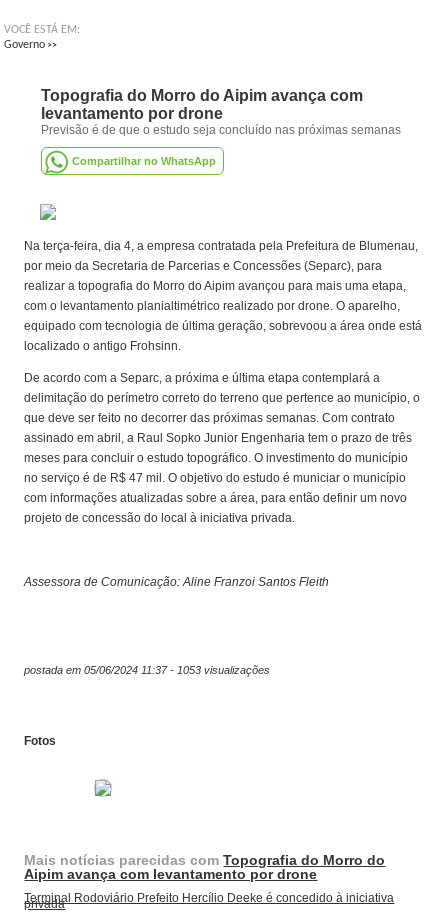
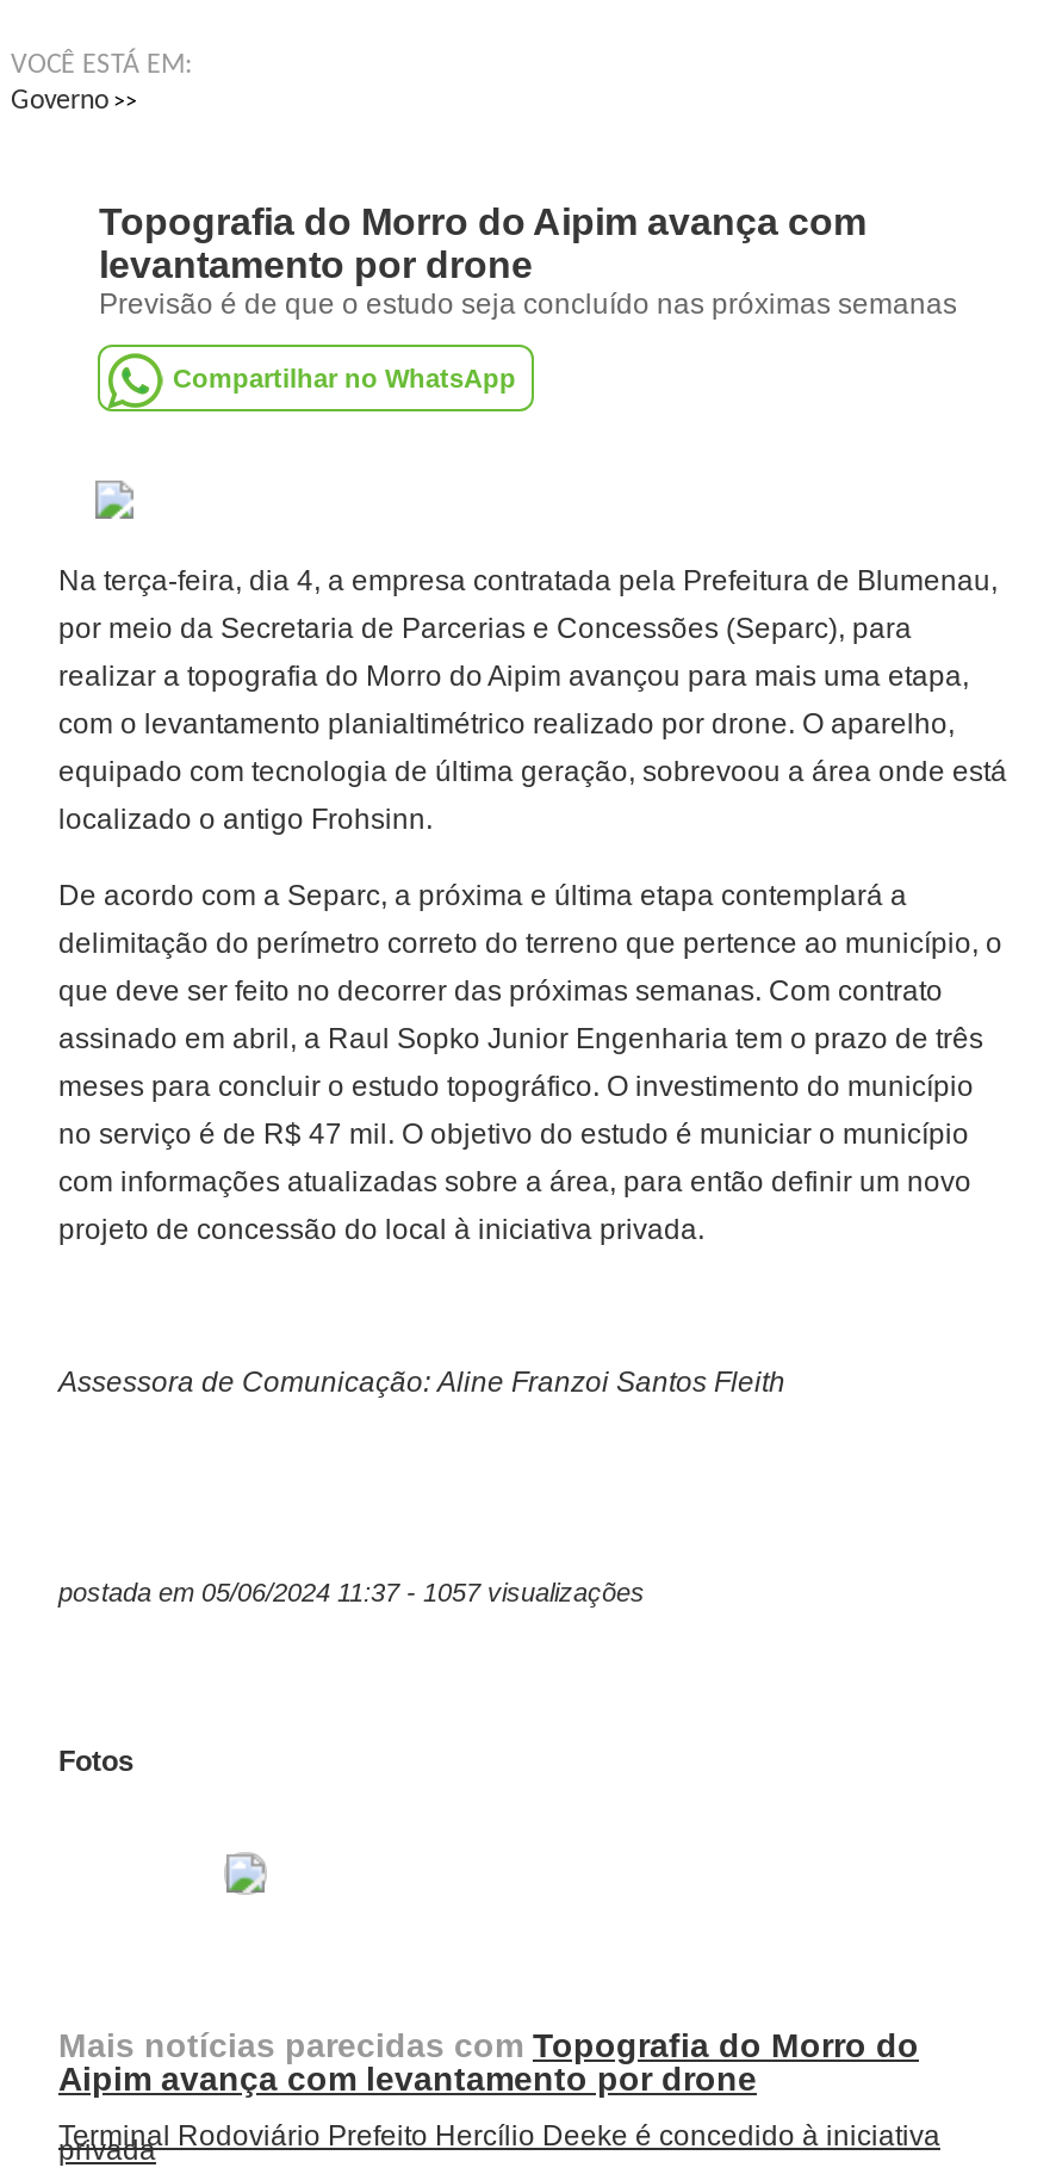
- postada em 05/06/2024 11:37 - 1053 visualizações
+ postada em 05/06/2024 11:37 - 1057 visualizações
